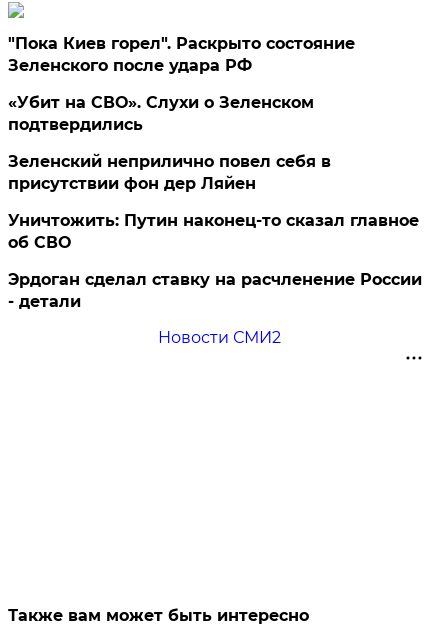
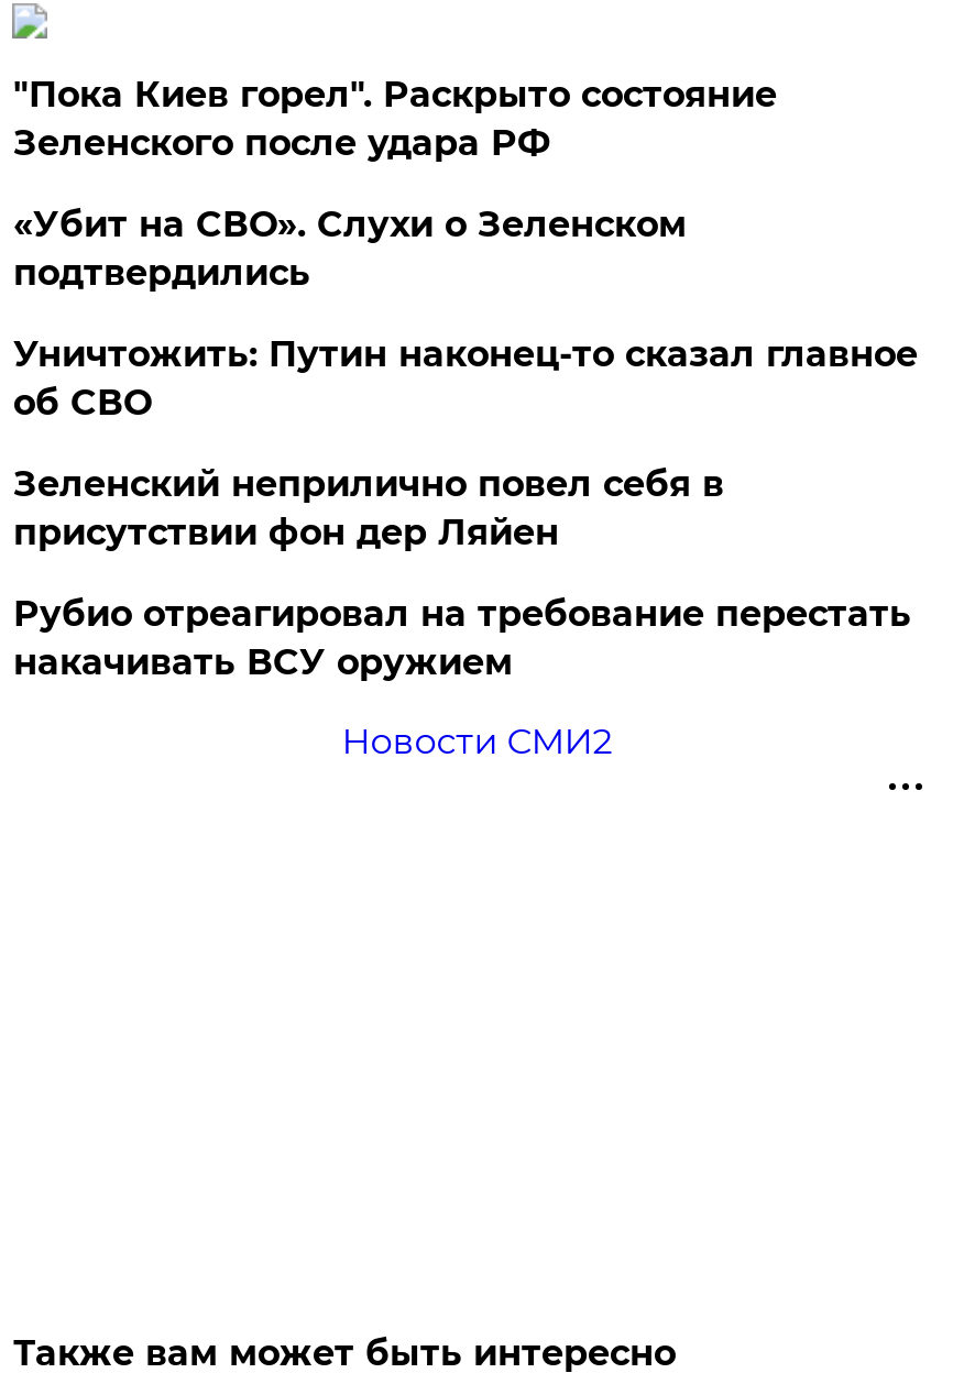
moved down: Зеленский неприлично повел cебя в | присутствии фон дер Ляйен

moved up: Уничтожить: Путин наконец-то сказал главное | об СВО

- Эрдоган сделал ставку на расчленение России
- - детали
+ Рубио отреагировал на требование перестать
+ накачивать ВСУ оружием
